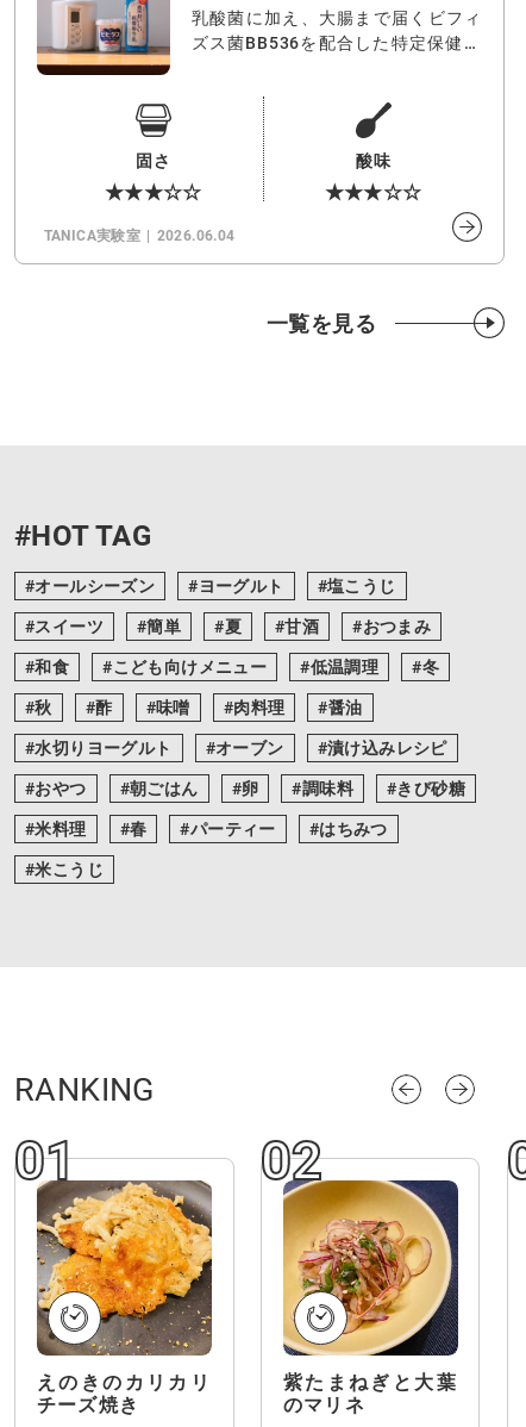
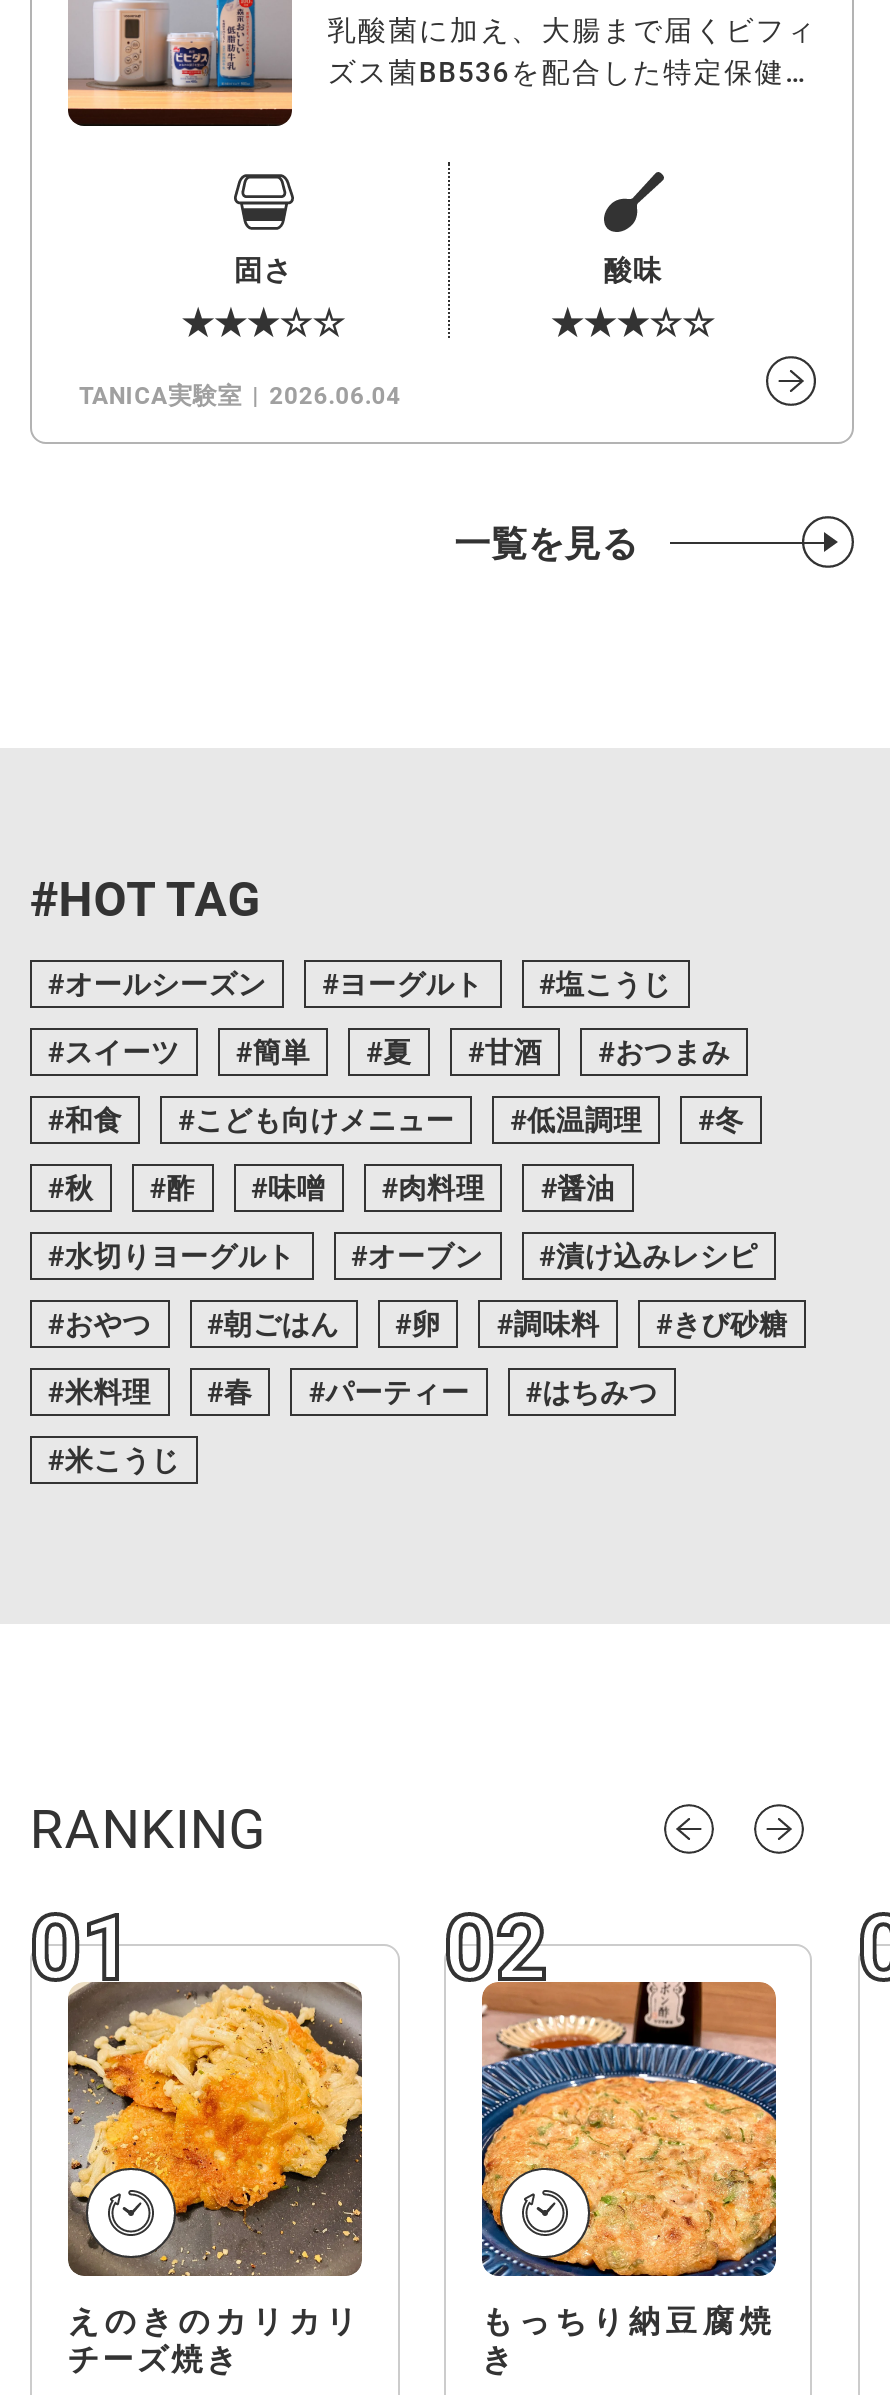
- [image]
- 紫たまねぎと大葉
- のマリネ
+ [image]
+ もっちり納豆腐焼
+ き
